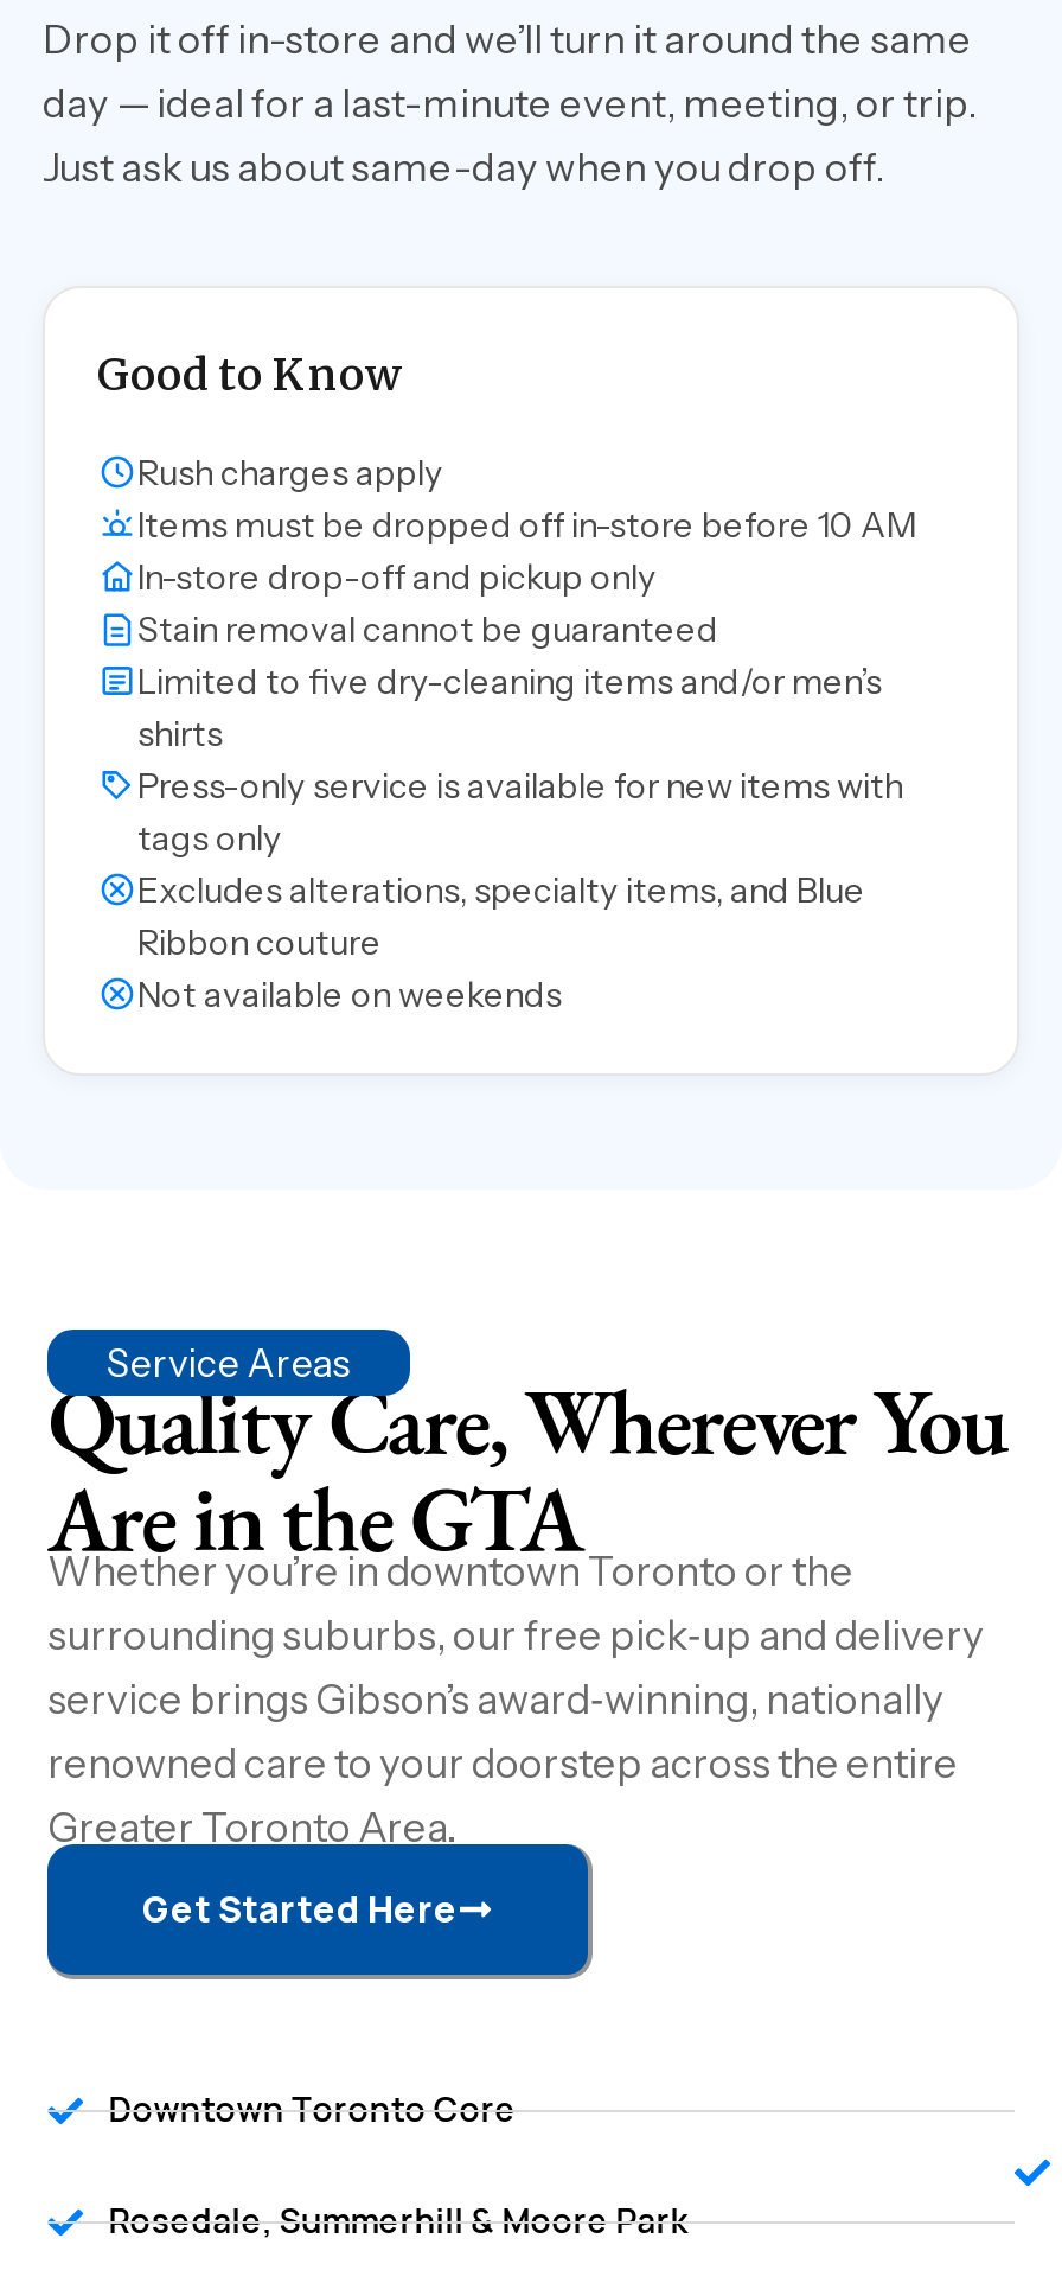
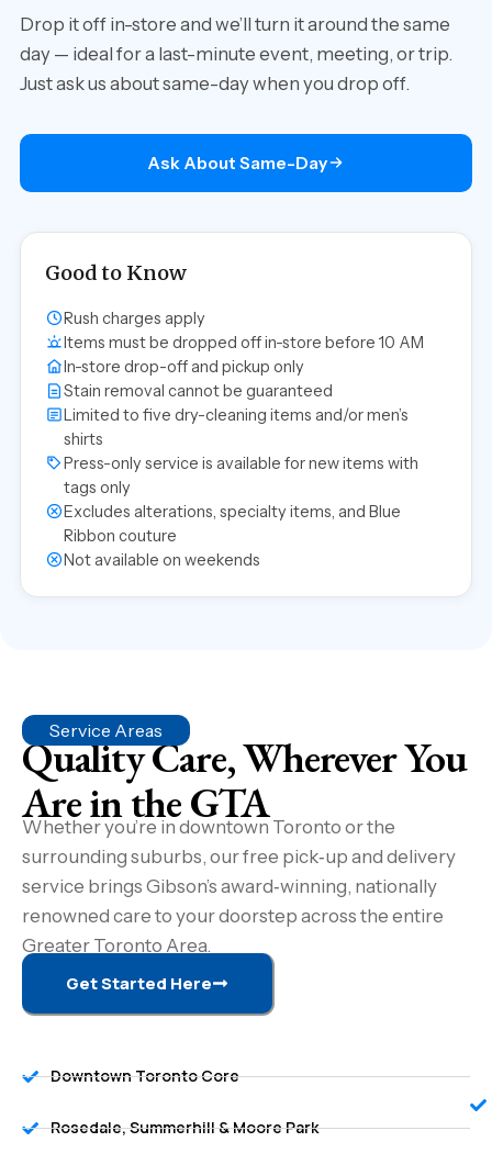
+ Ask About Same-Day
